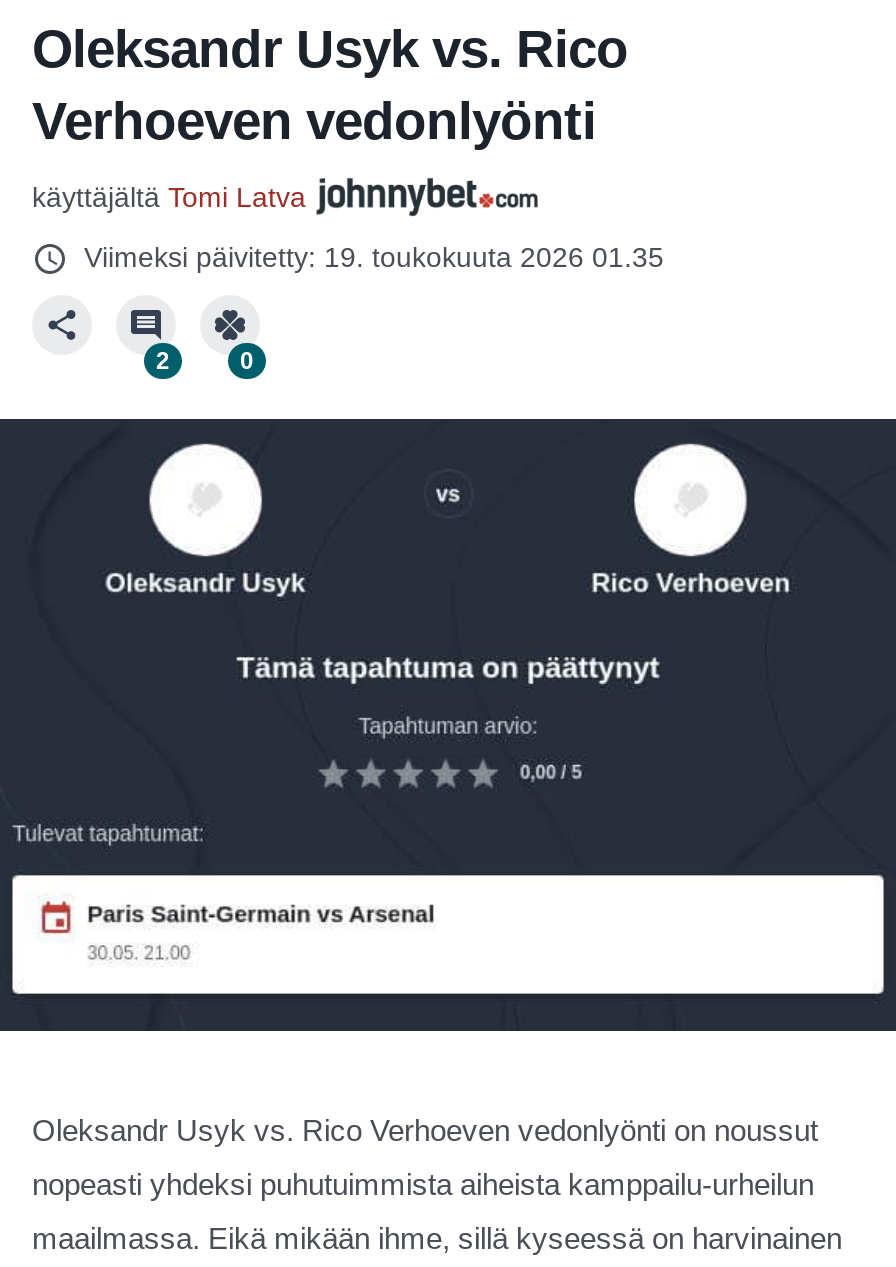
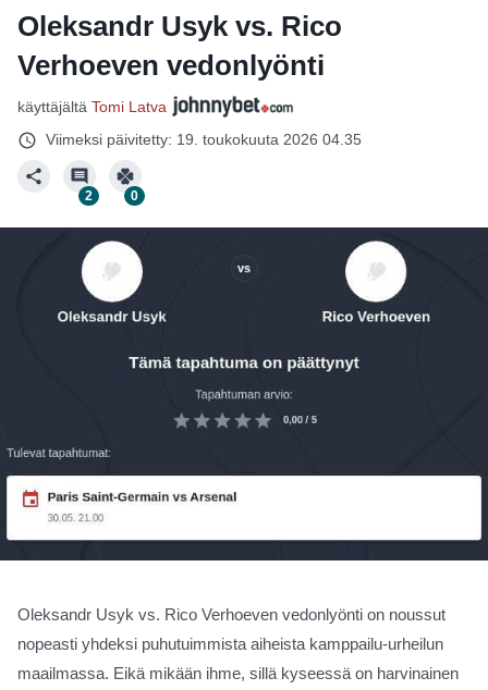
- Viimeksi päivitetty: 19. toukokuuta 2026 01.35
+ Viimeksi päivitetty: 19. toukokuuta 2026 04.35
